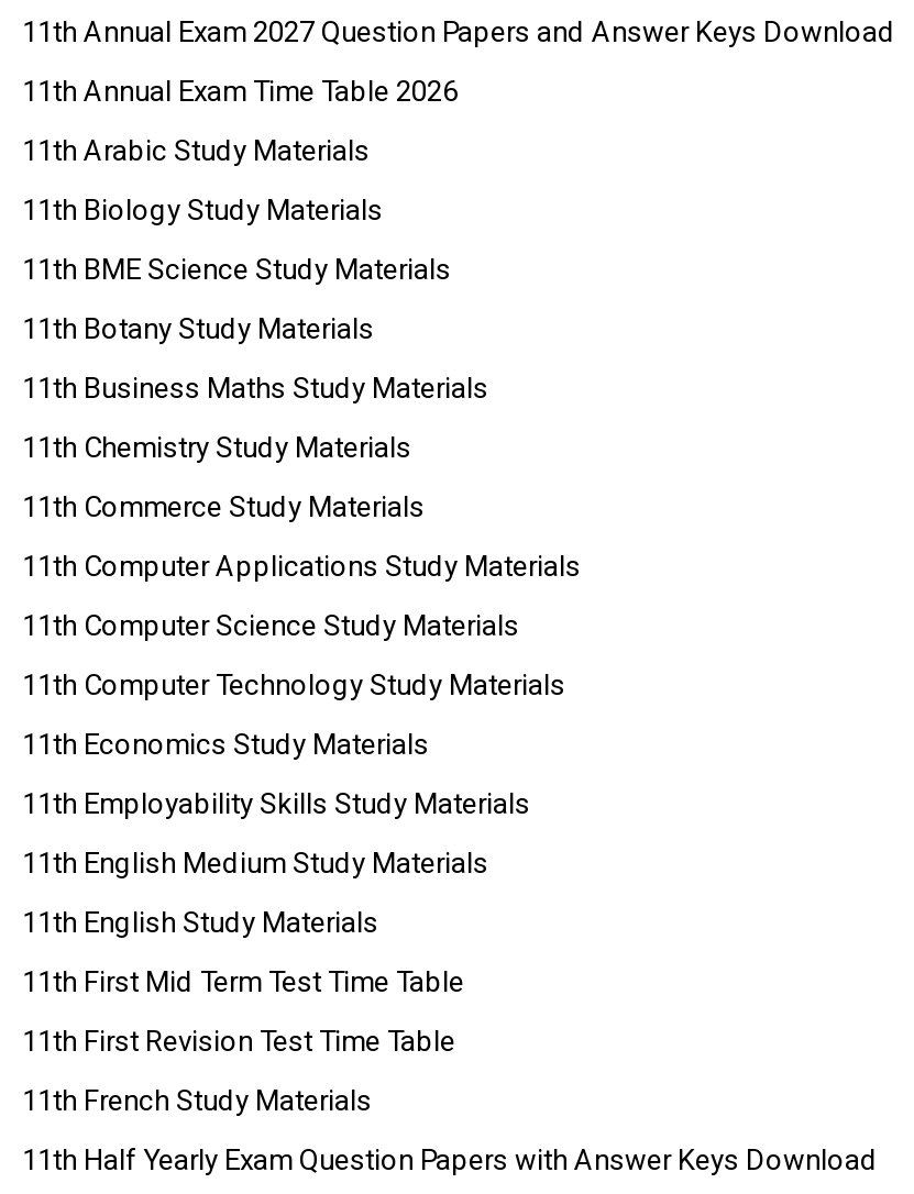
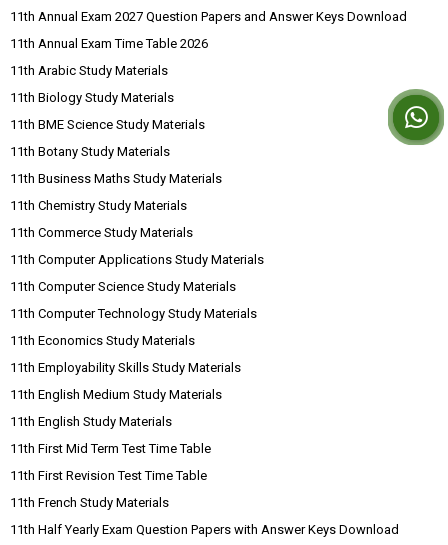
+ [image]
